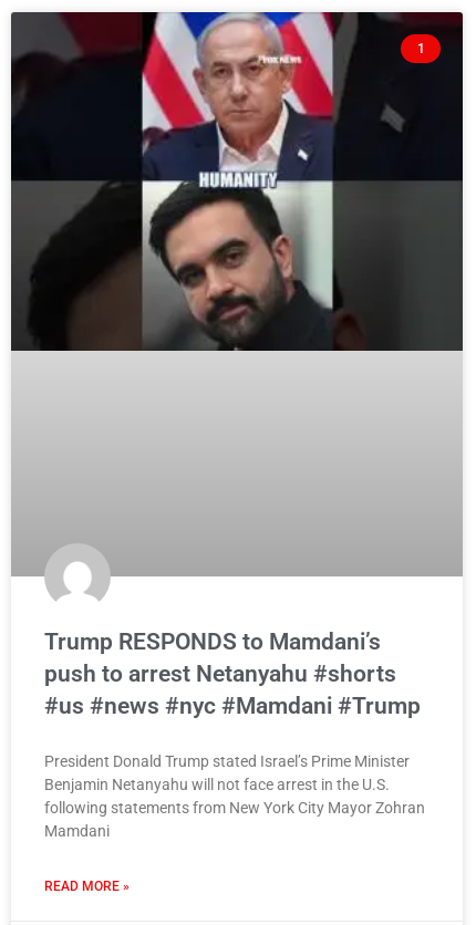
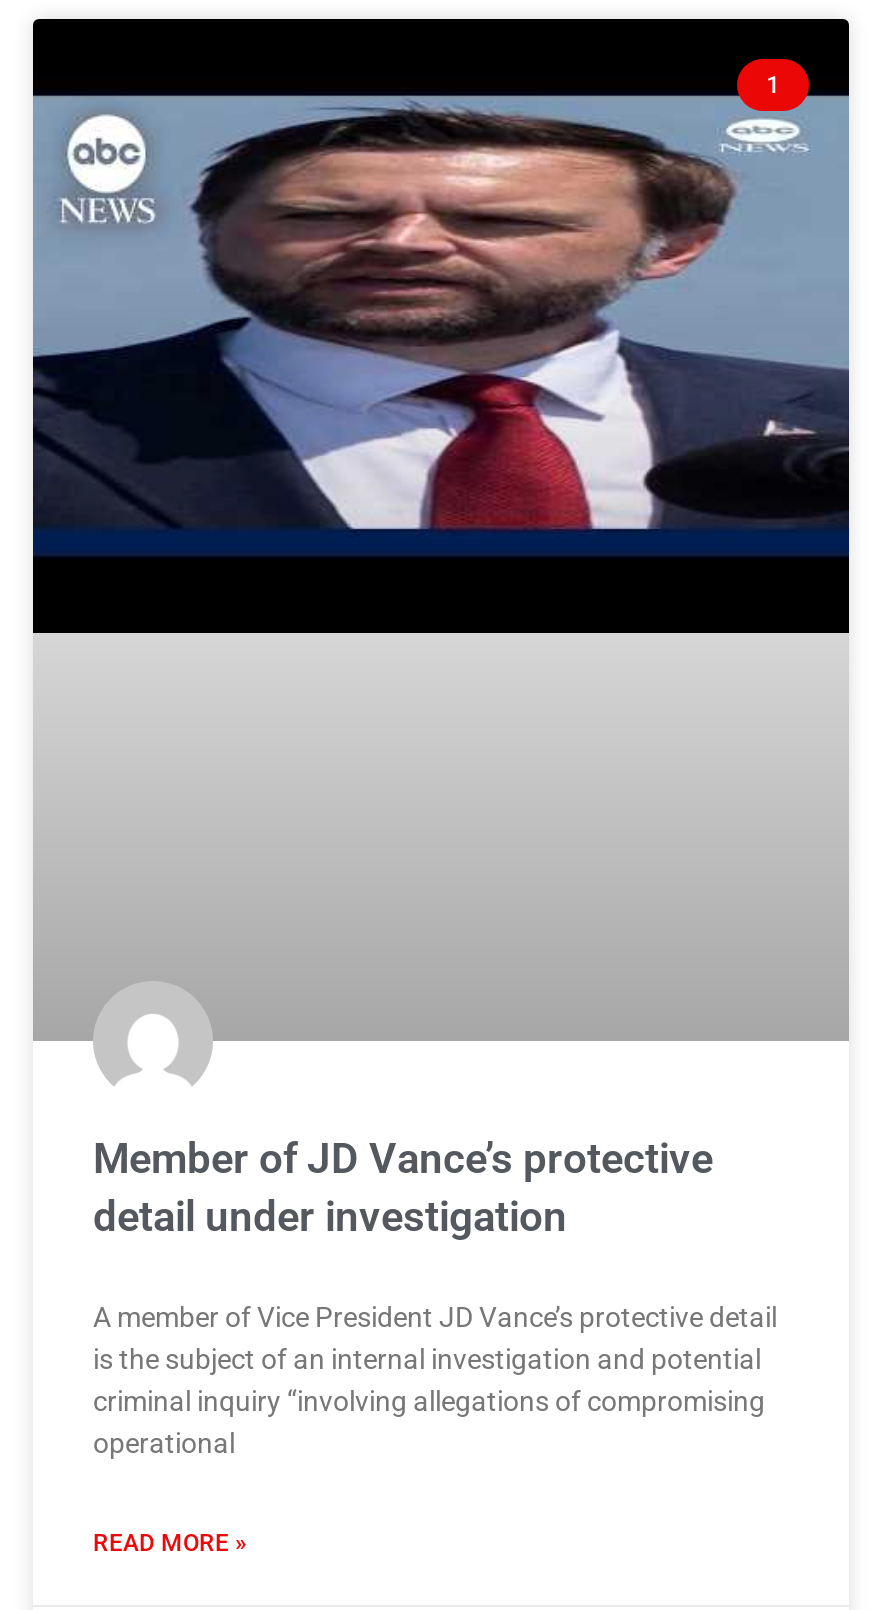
- [image]
+ [image]

- Trump RESPONDS to Mamdani’s
- push to arrest Netanyahu #shorts
- #us #news #nyc #Mamdani #Trump
+ Member of JD Vance’s protective
+ detail under investigation

- President Donald Trump stated Israel’s Prime Minister
- Benjamin Netanyahu will not face arrest in the U.S.
- following statements from New York City Mayor Zohran
- Mamdani
+ A member of Vice President JD Vance’s protective detail
+ is the subject of an internal investigation and potential
+ criminal inquiry “involving allegations of compromising
+ operational
